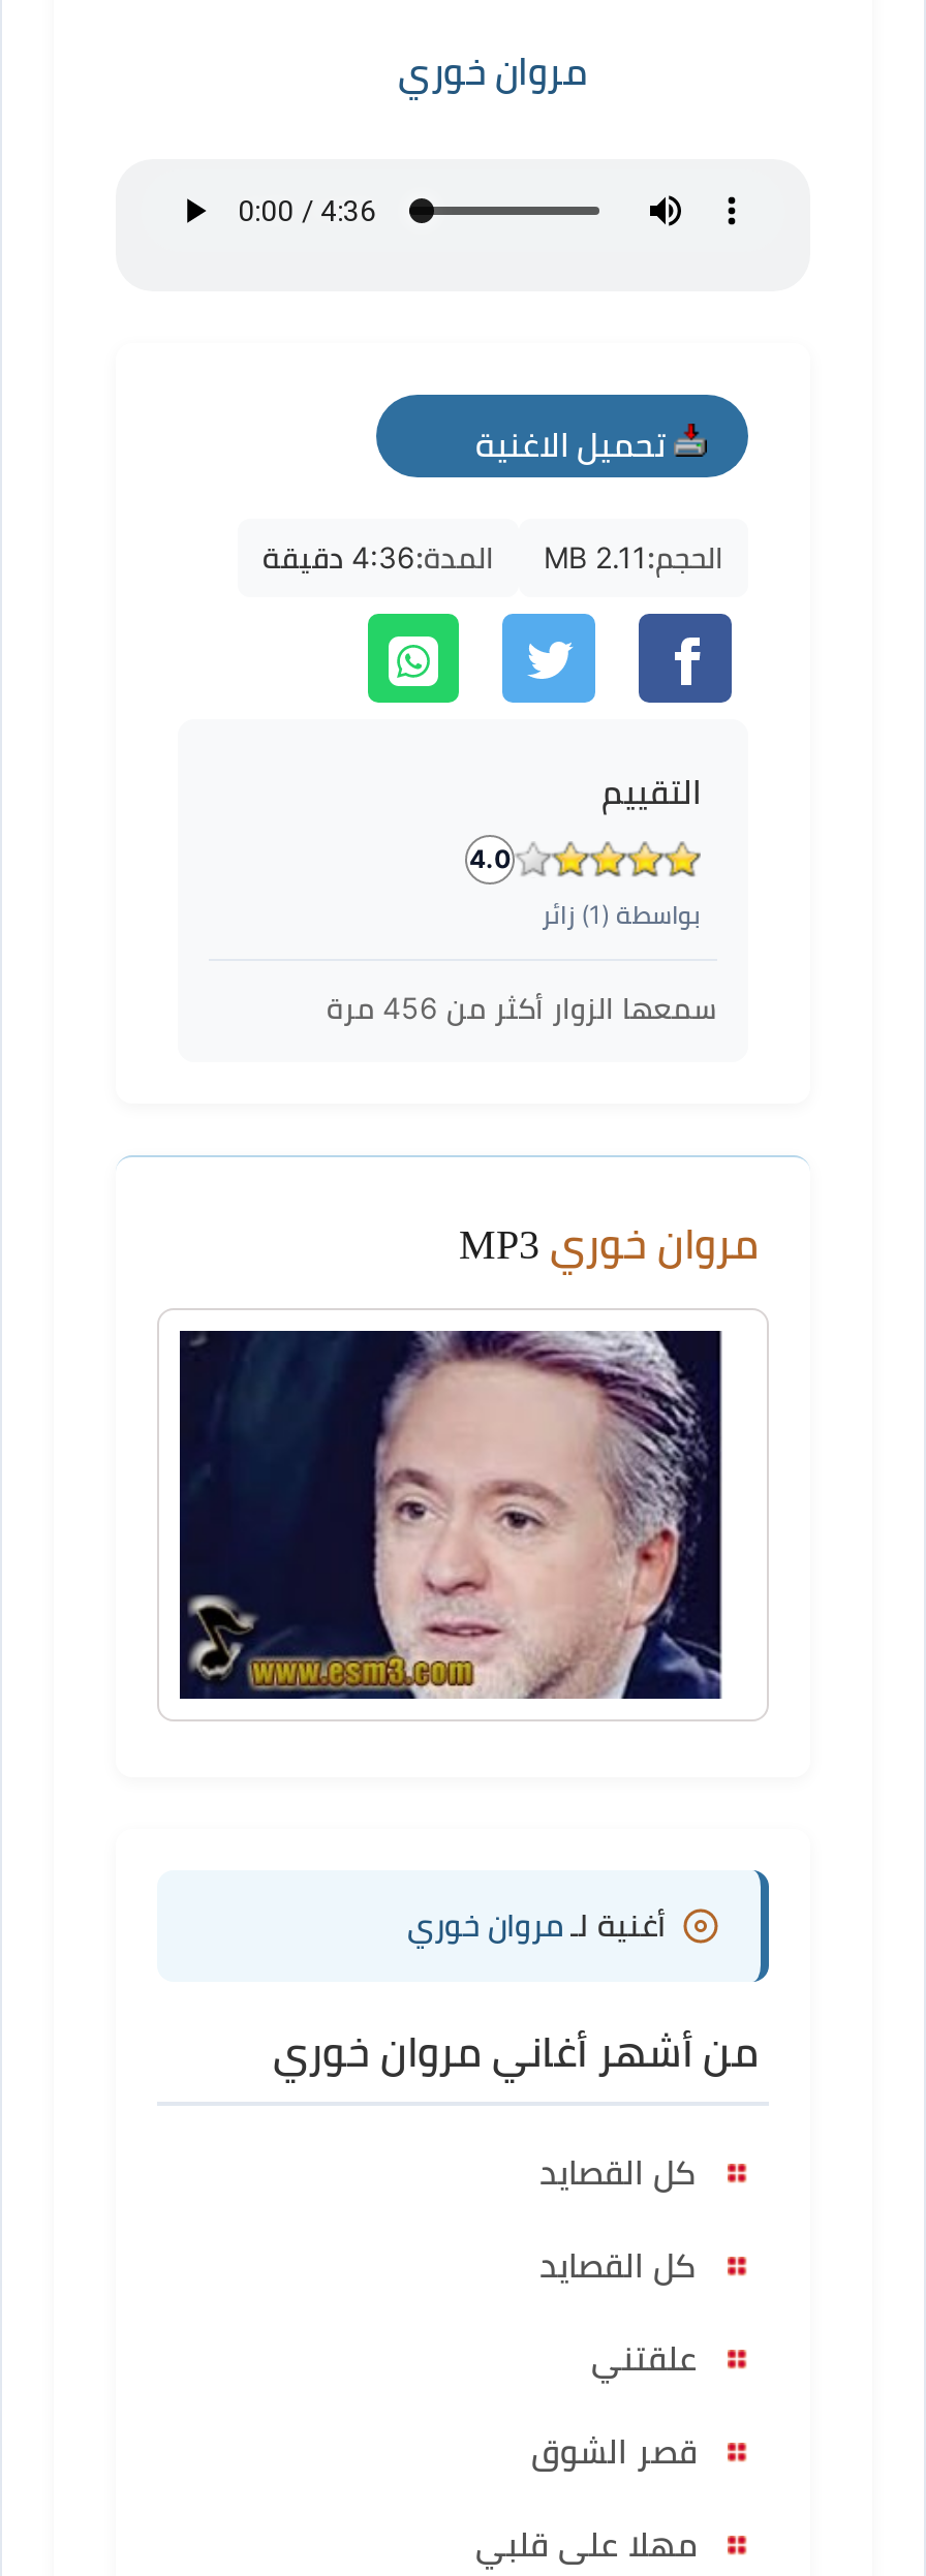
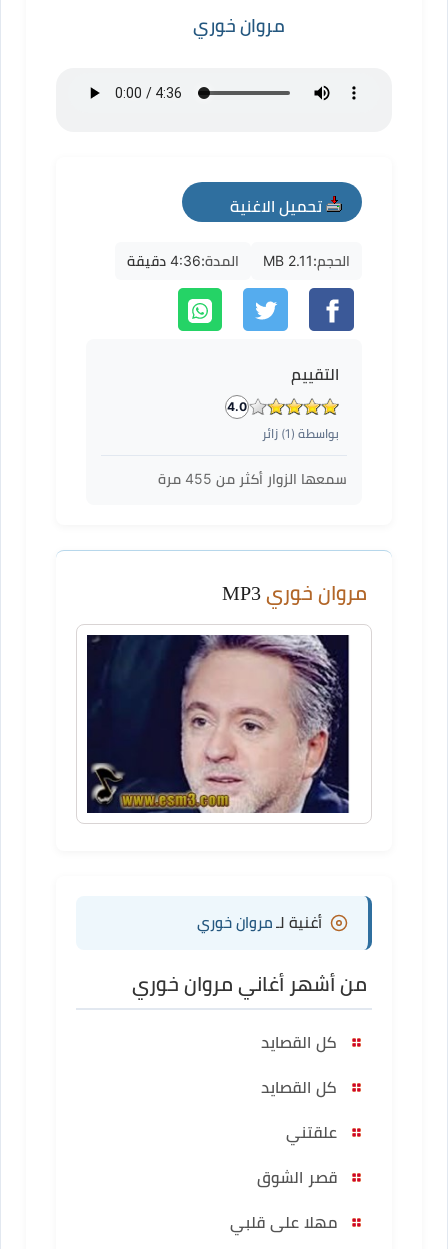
- سمعها الزوار أكثر من 456 مرة
+ سمعها الزوار أكثر من 455 مرة
